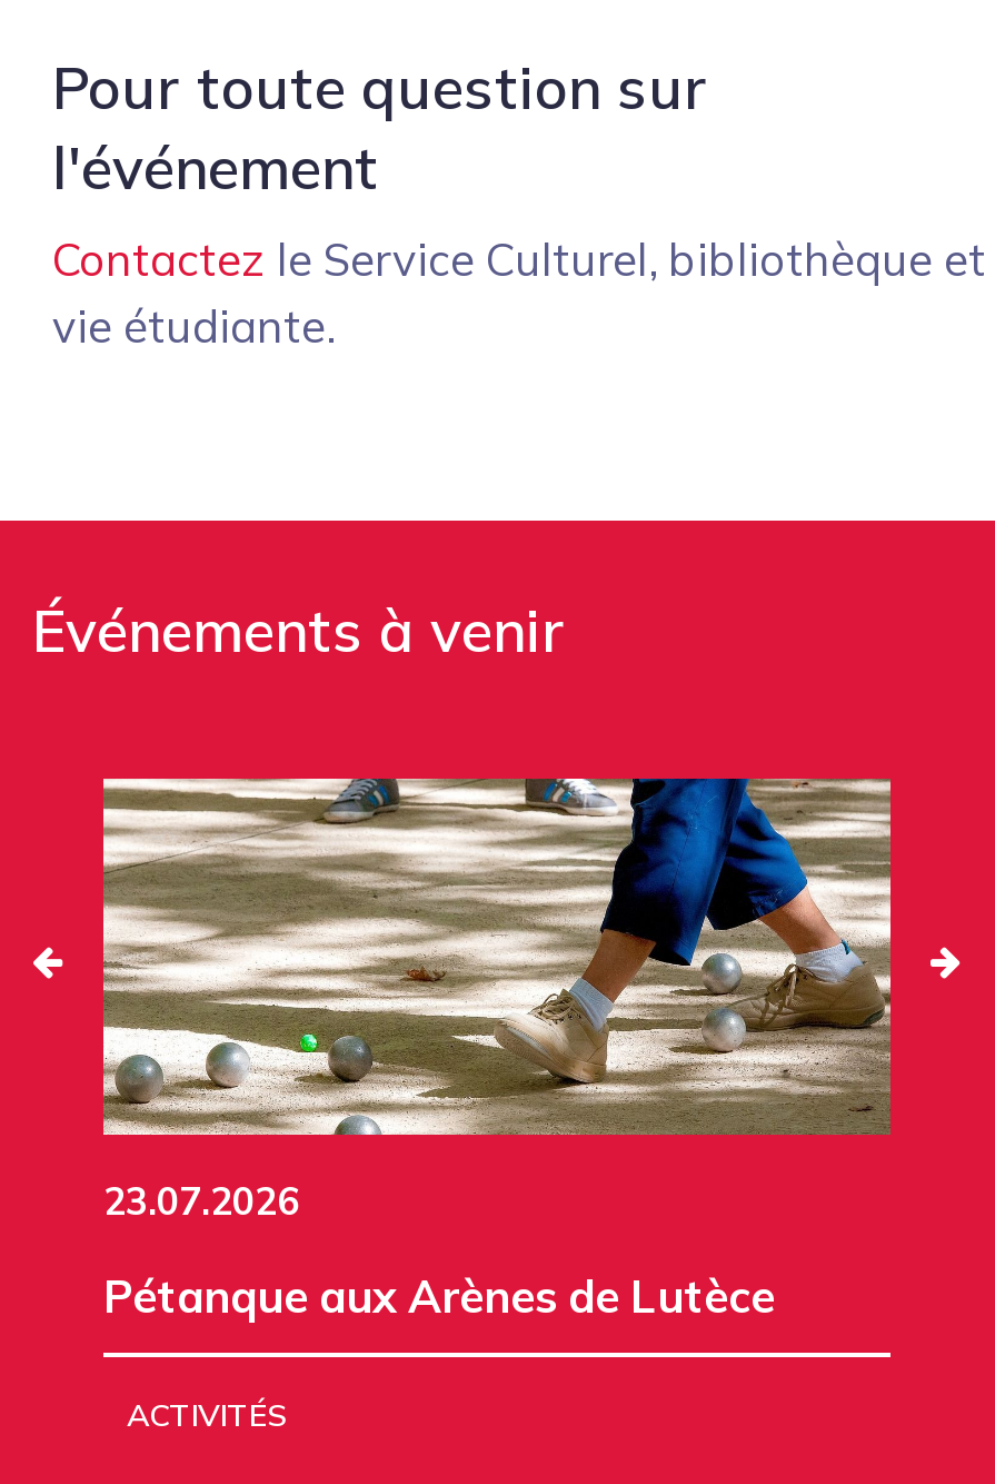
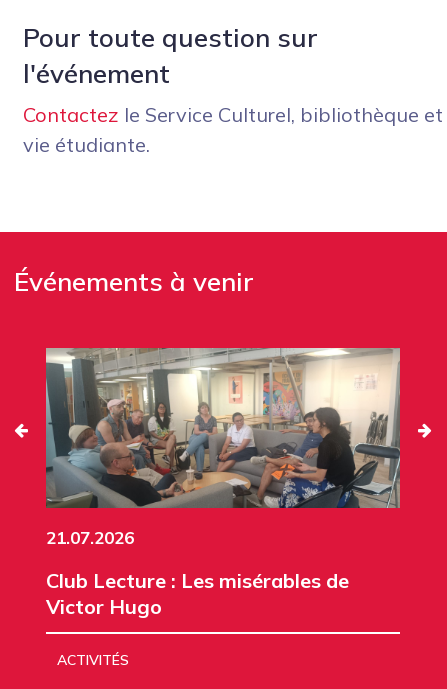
- [image]
- 23.07.2026
+ [image]
+ 21.07.2026

- Pétanque aux Arènes de Lutèce
+ Club Lecture : Les misérables de
+ Victor Hugo
